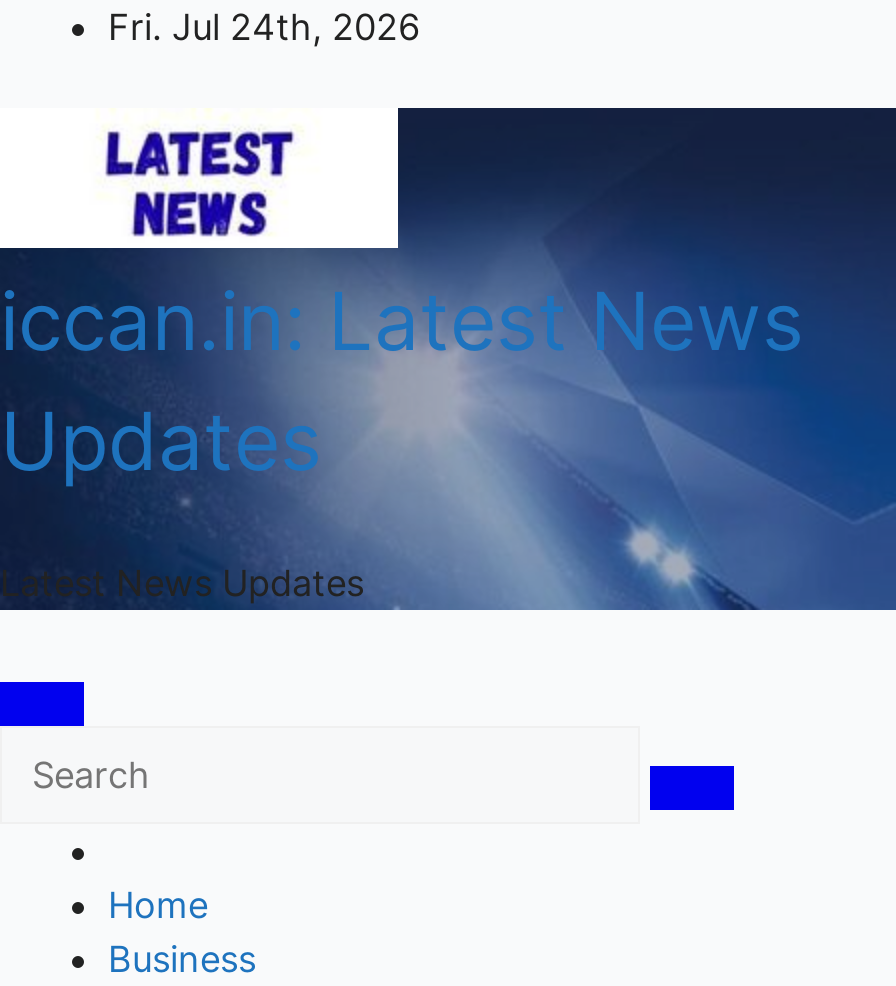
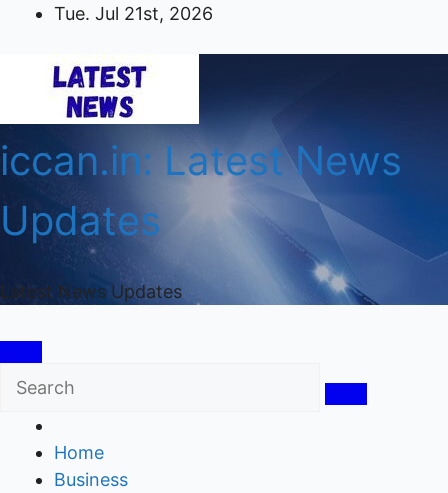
- Fri. Jul 24th, 2026
+ Tue. Jul 21st, 2026
